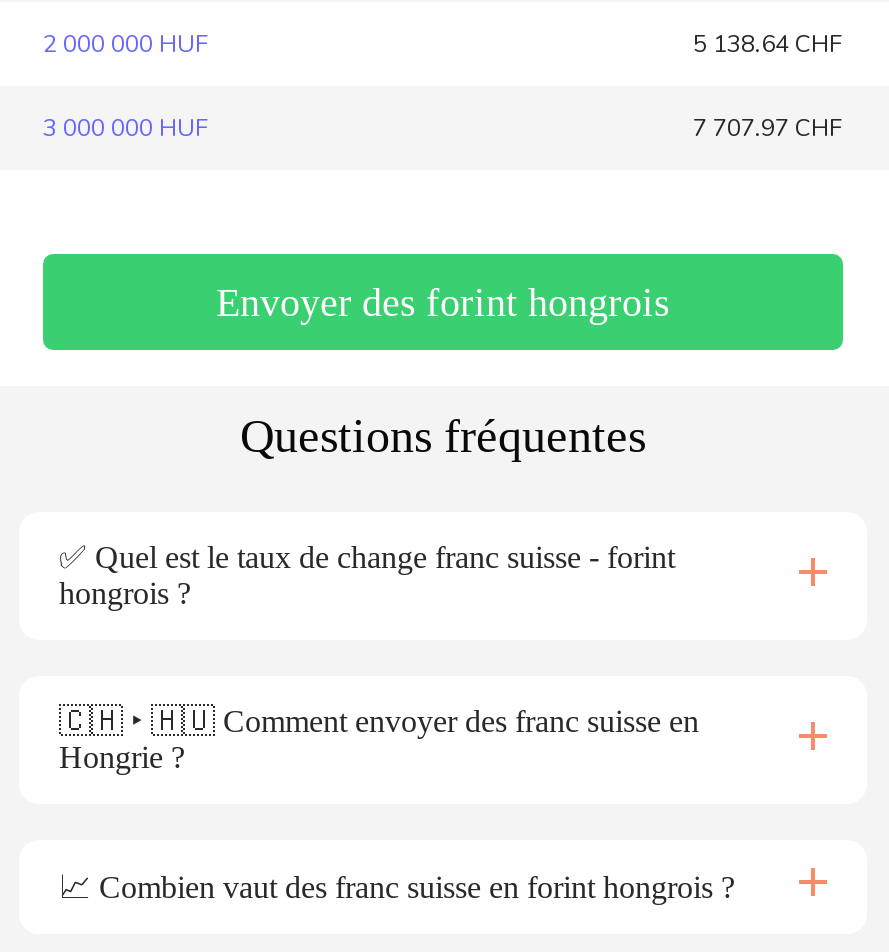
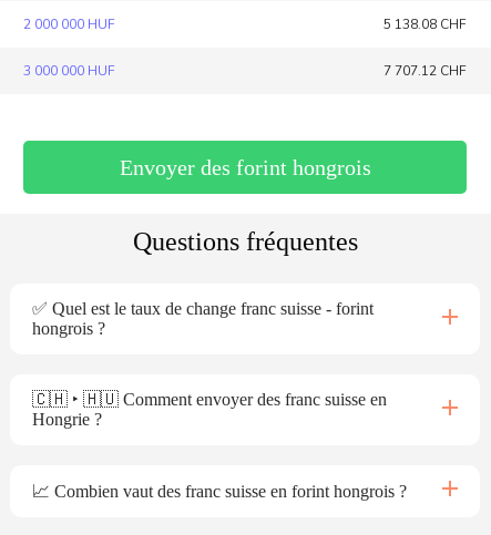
- 5 138.64 CHF
+ 5 138.08 CHF

- 7 707.97 CHF
+ 7 707.12 CHF
